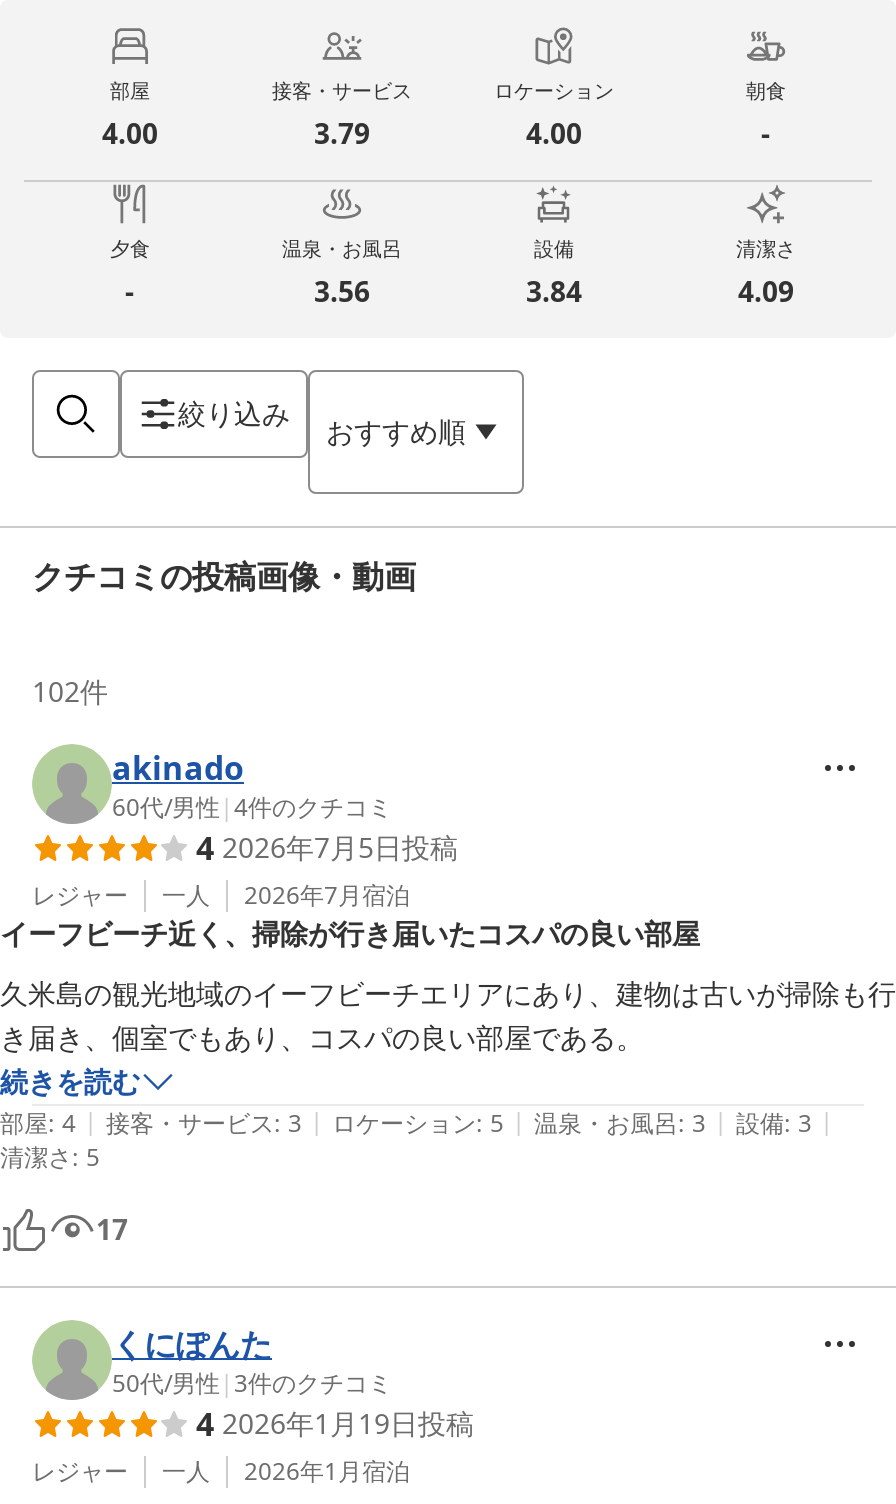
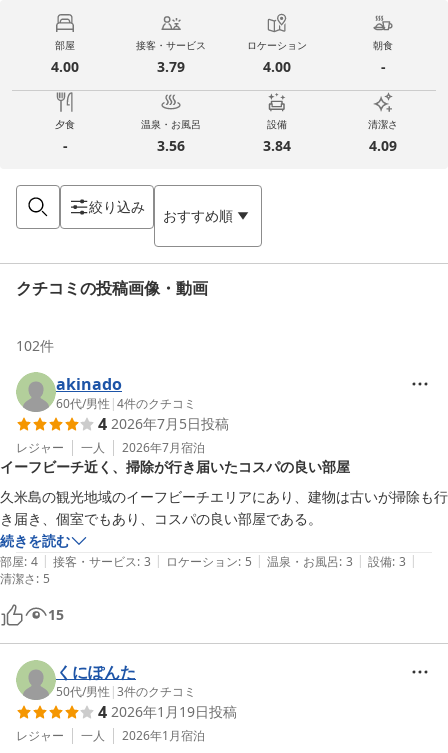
- 17
+ 15
